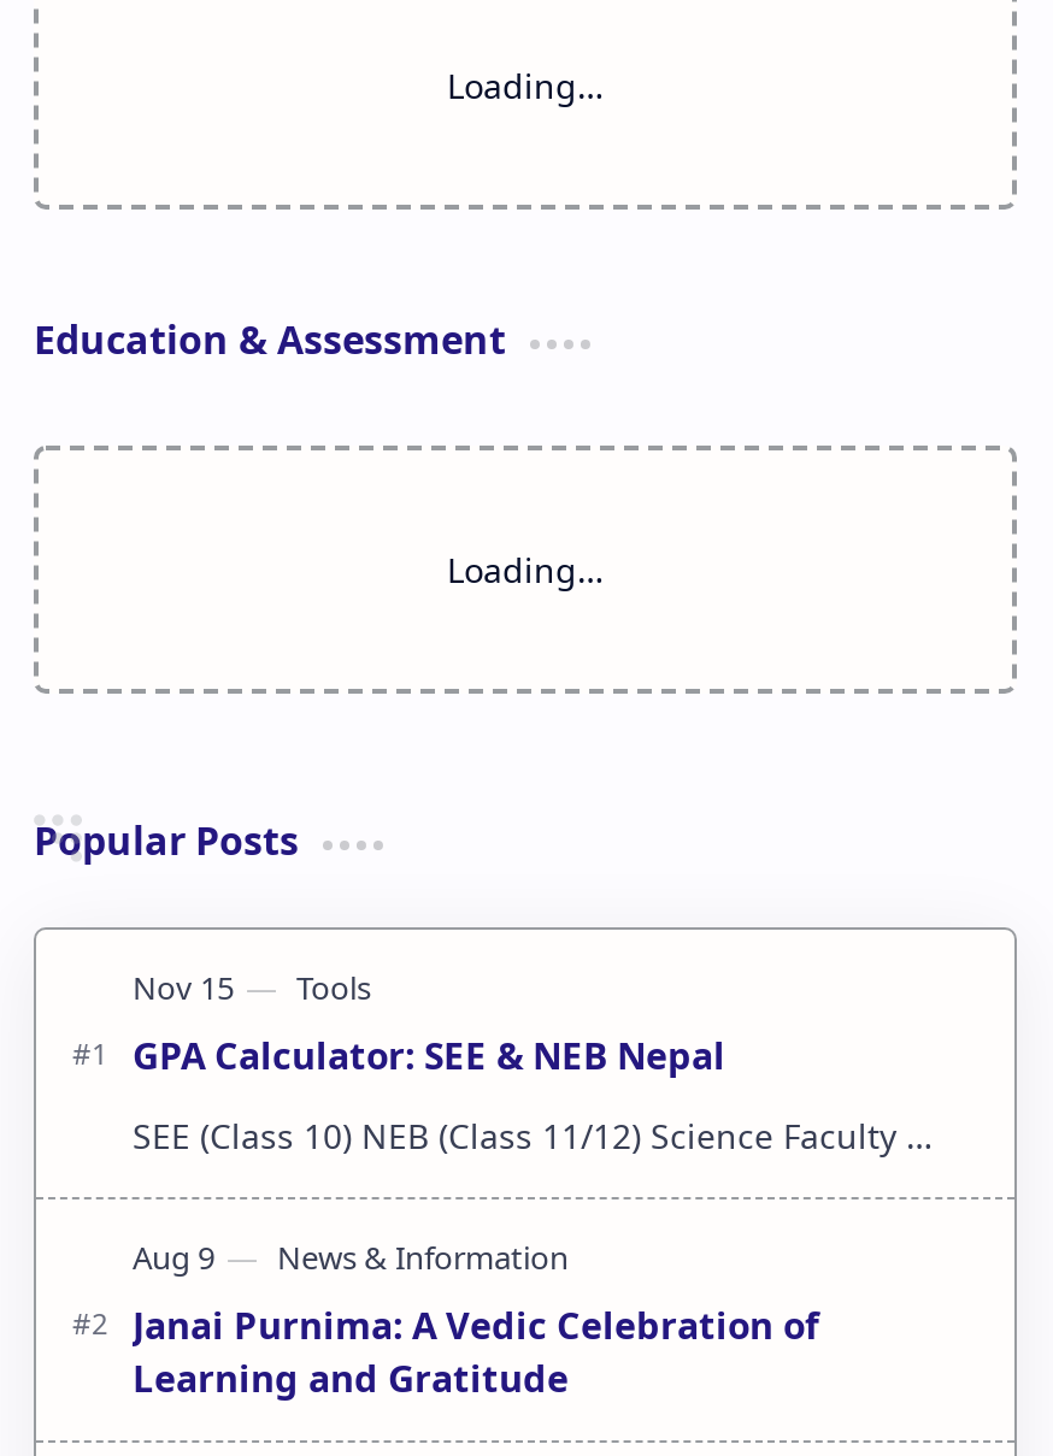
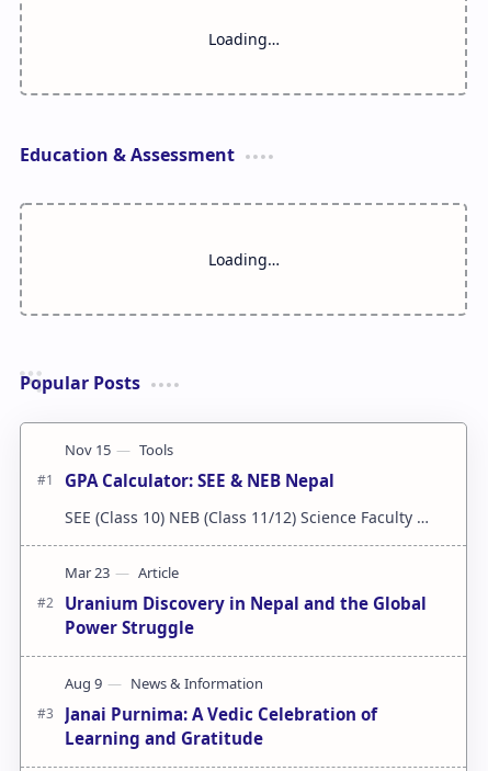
+ Uranium Discovery in Nepal and the Global
+ Power Struggle
